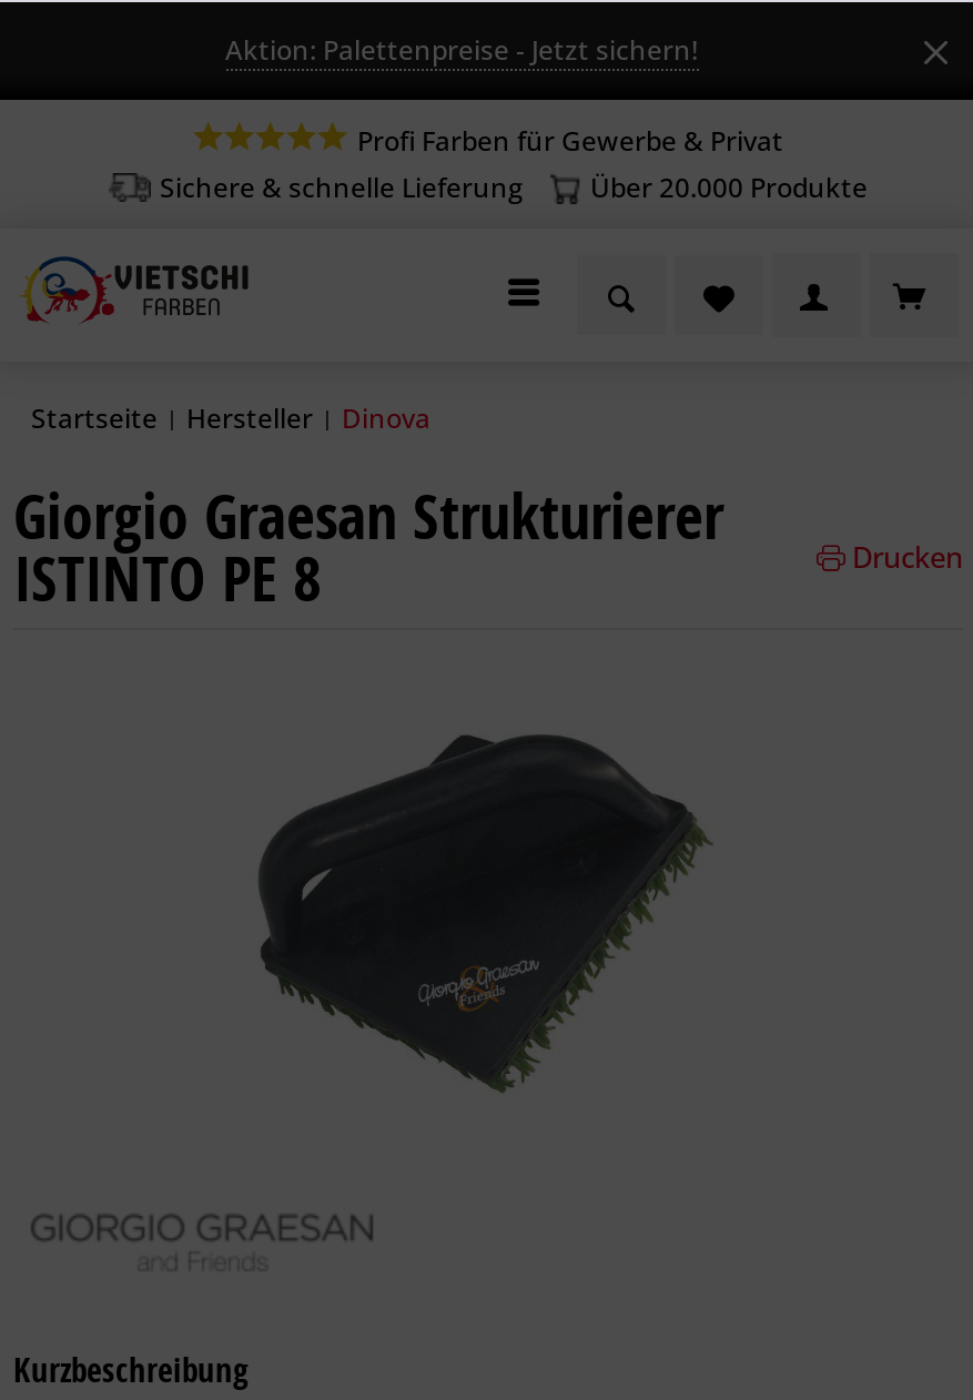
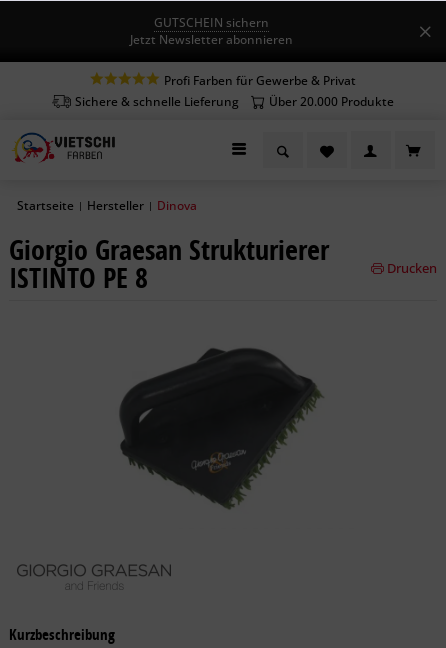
- Aktion: Palettenpreise - Jetzt sichern!
+ GUTSCHEIN sichern
+ Jetzt Newsletter abonnieren
